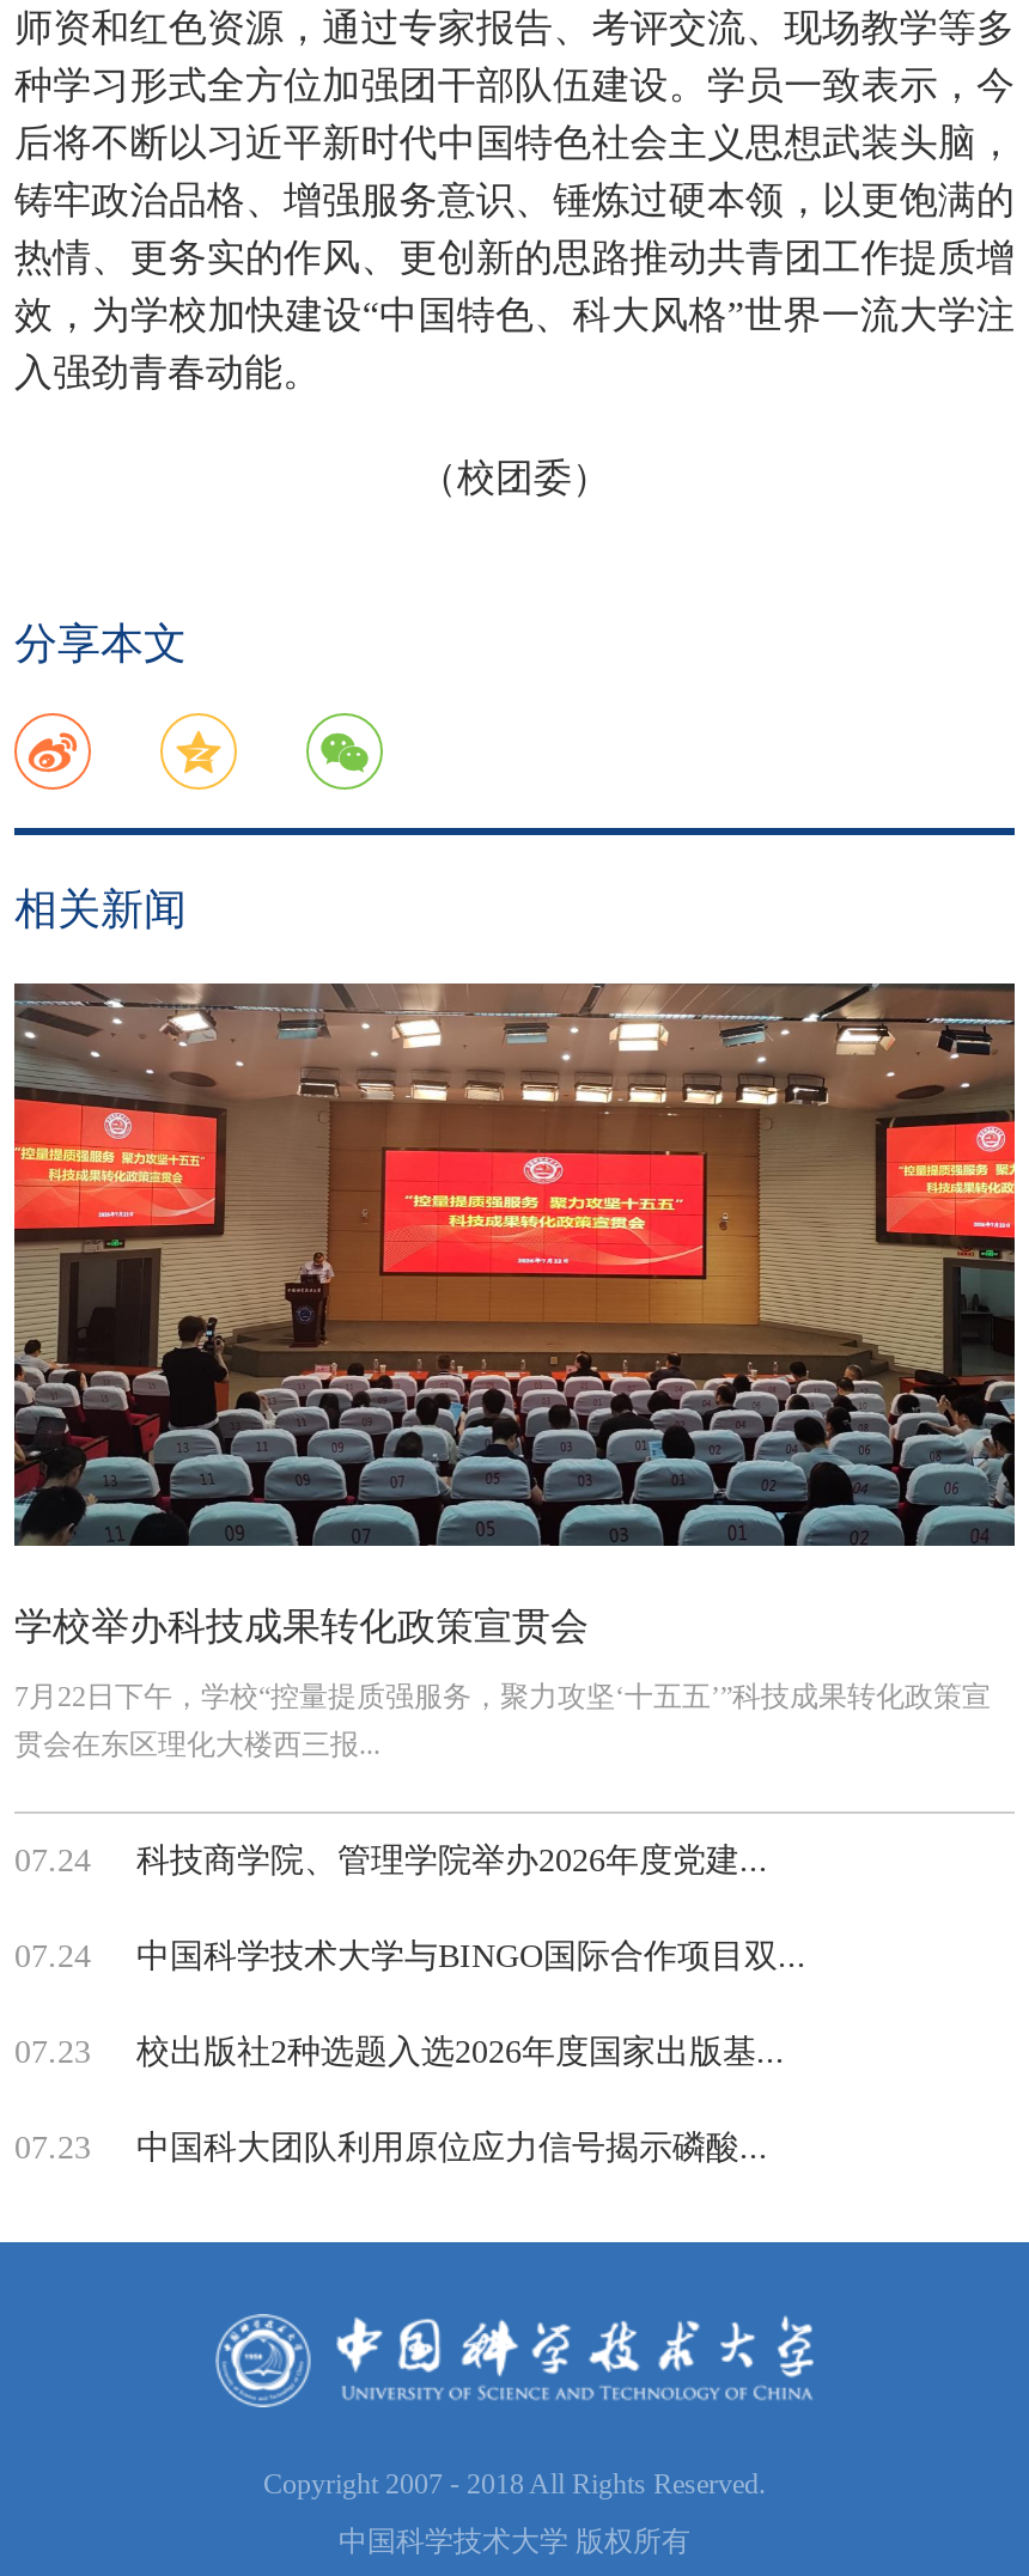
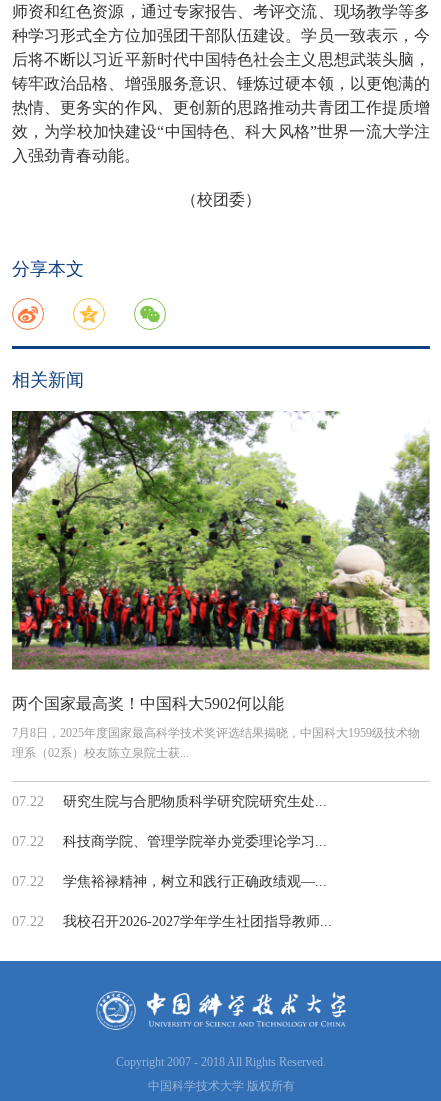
- [image]
- 学校举办科技成果转化政策宣贯会
+ [image]
+ 两个国家最高奖！中国科大5902何以能

- 7月22日下午，学校“控量提质强服务，聚力攻坚‘十五五’”科技成果转化政策宣
- 贯会在东区理化大楼西三报...
+ 7月8日，2025年度国家最高科学技术奖评选结果揭晓，中国科大1959级技术物
+ 理系（02系）校友陈立泉院士获...

- 07.24
- 科技商学院、管理学院举办2026年度党建...
+ 07.22
+ 研究生院与合肥物质科学研究院研究生处...

- 07.24
- 中国科学技术大学与BINGO国际合作项目双...
+ 07.22
+ 科技商学院、管理学院举办党委理论学习...

- 07.23
- 校出版社2种选题入选2026年度国家出版基...
+ 07.22
+ 学焦裕禄精神，树立和践行正确政绩观—...

- 07.23
- 中国科大团队利用原位应力信号揭示磷酸...
+ 07.22
+ 我校召开2026-2027学年学生社团指导教师...
